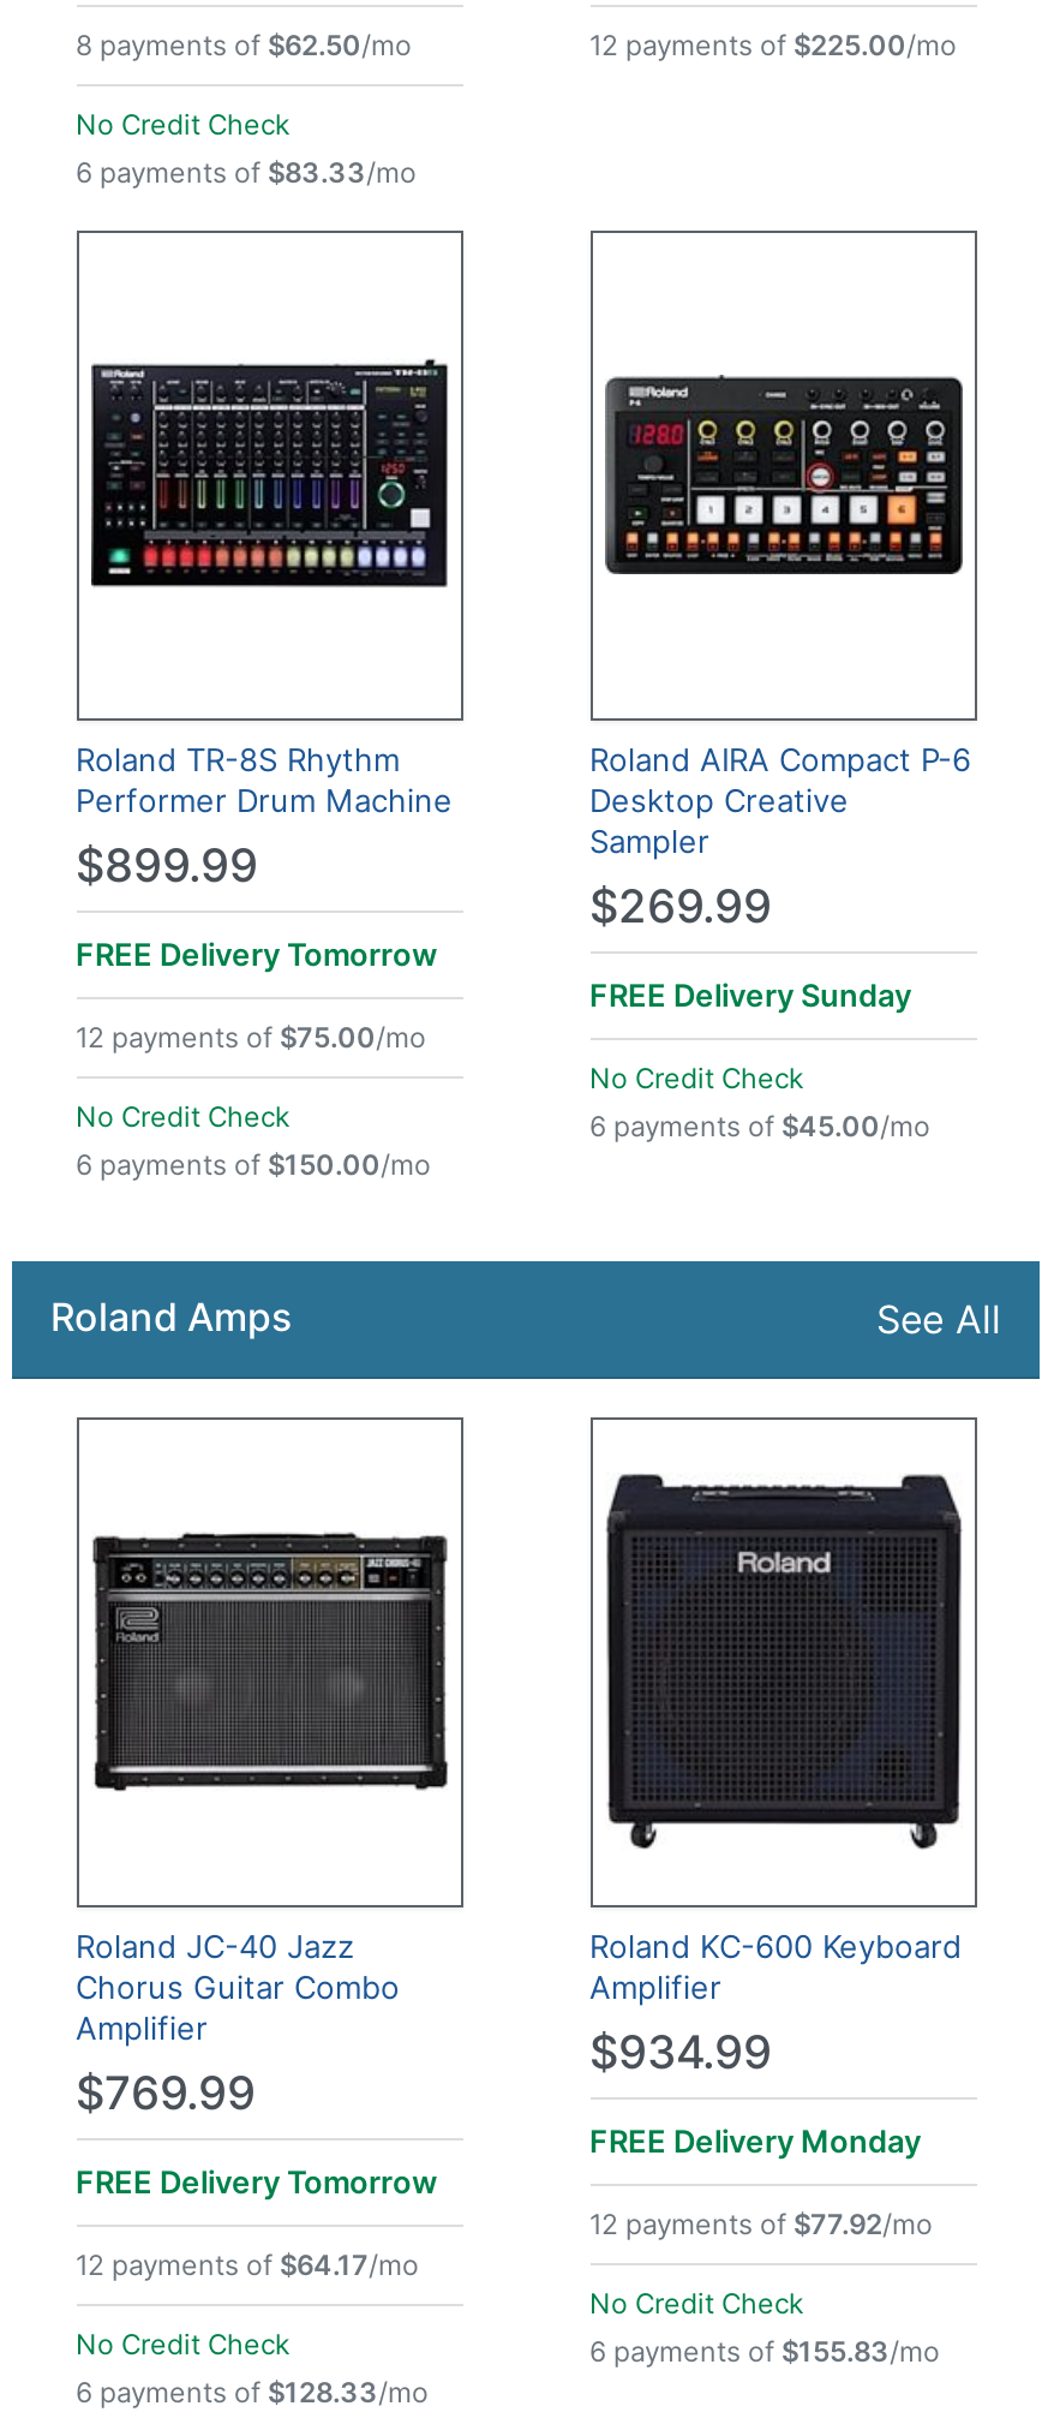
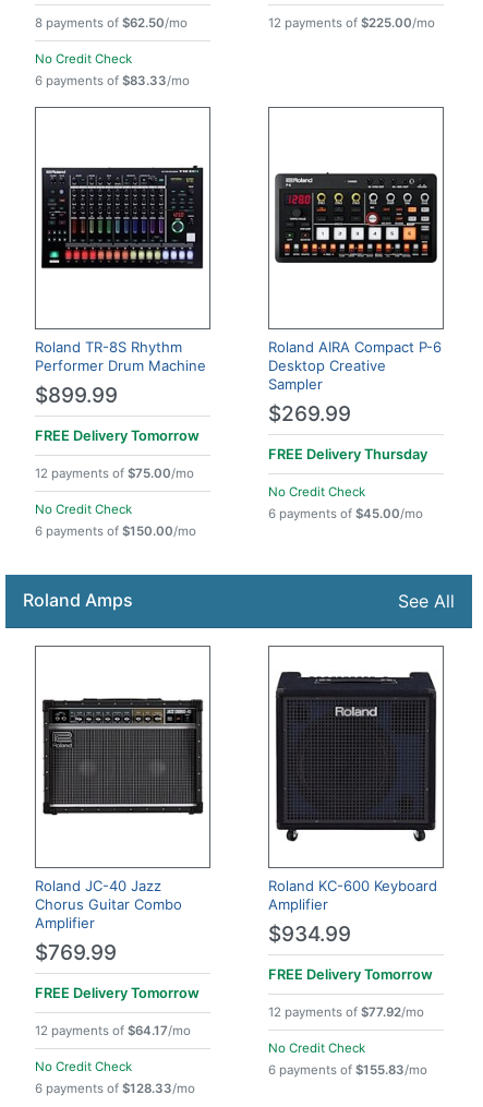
- FREE Delivery Sunday
+ FREE Delivery Thursday

- FREE Delivery Monday
+ FREE Delivery Tomorrow
